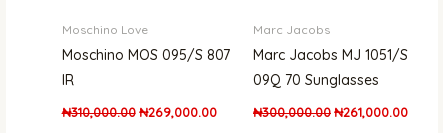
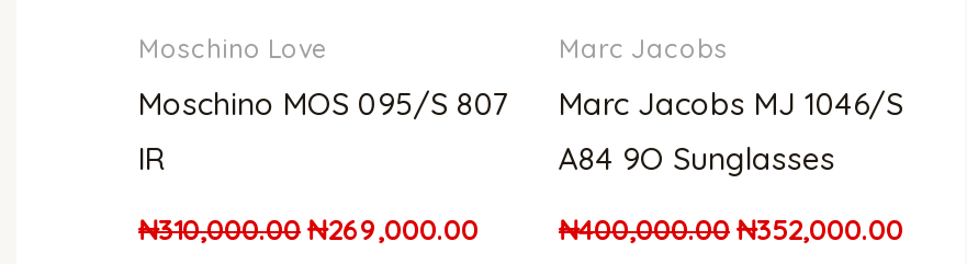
- Marc Jacobs MJ 1051/S
+ Marc Jacobs MJ 1046/S

- 09Q 70 Sunglasses
+ A84 9O Sunglasses

- ₦300,000.00
+ ₦400,000.00

- ₦261,000.00
+ ₦352,000.00
